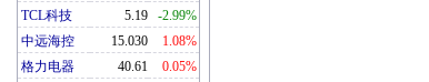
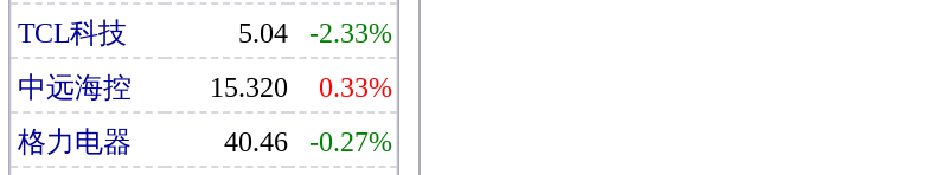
- 5.19
+ 5.04

- -2.99%
+ -2.33%

- 15.030
+ 15.320

- 1.08%
+ 0.33%

- 40.61
+ 40.46

- 0.05%
+ -0.27%
